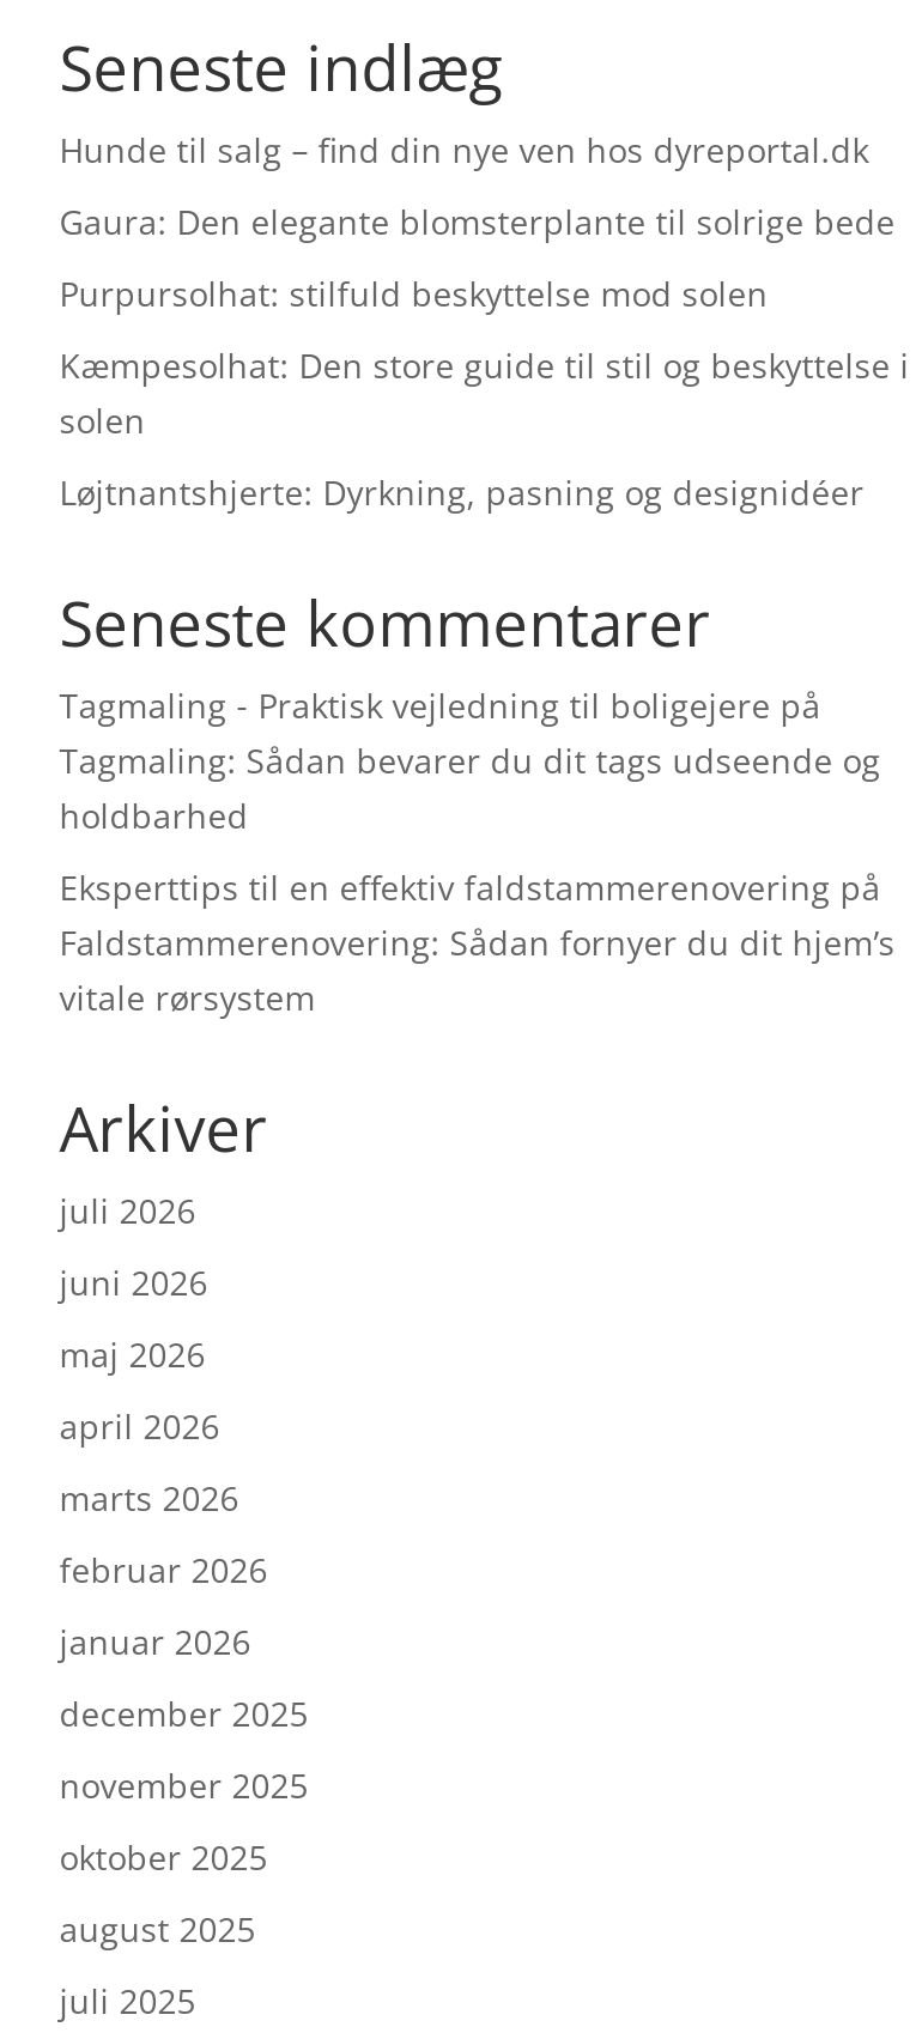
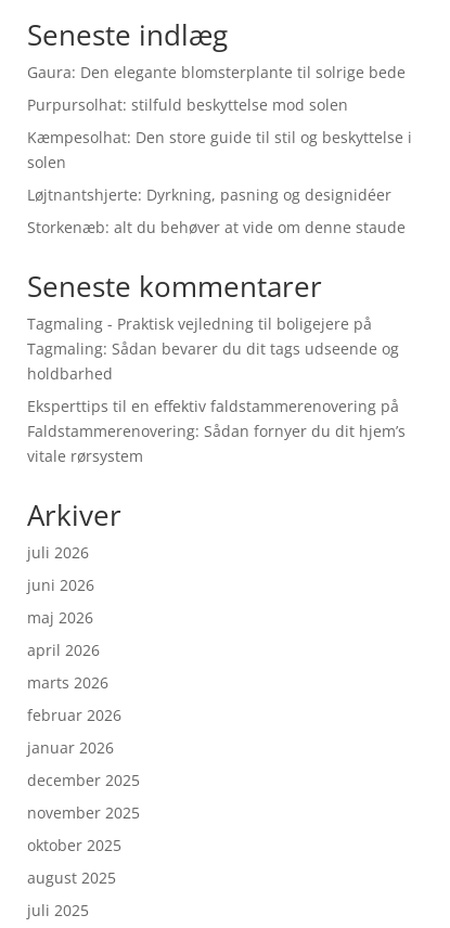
- Hunde til salg – find din nye ven hos dyreportal.dk

moved up: Gaura: Den elegante blomsterplante til solrige bede | Purpursolhat: stilfuld beskyttelse mod solen | Kæmpesolhat: Den store guide til stil og beskyttelse i | solen | Løjtnantshjerte: Dyrkning, pasning og designidéer

+ Storkenæb: alt du behøver at vide om denne staude
